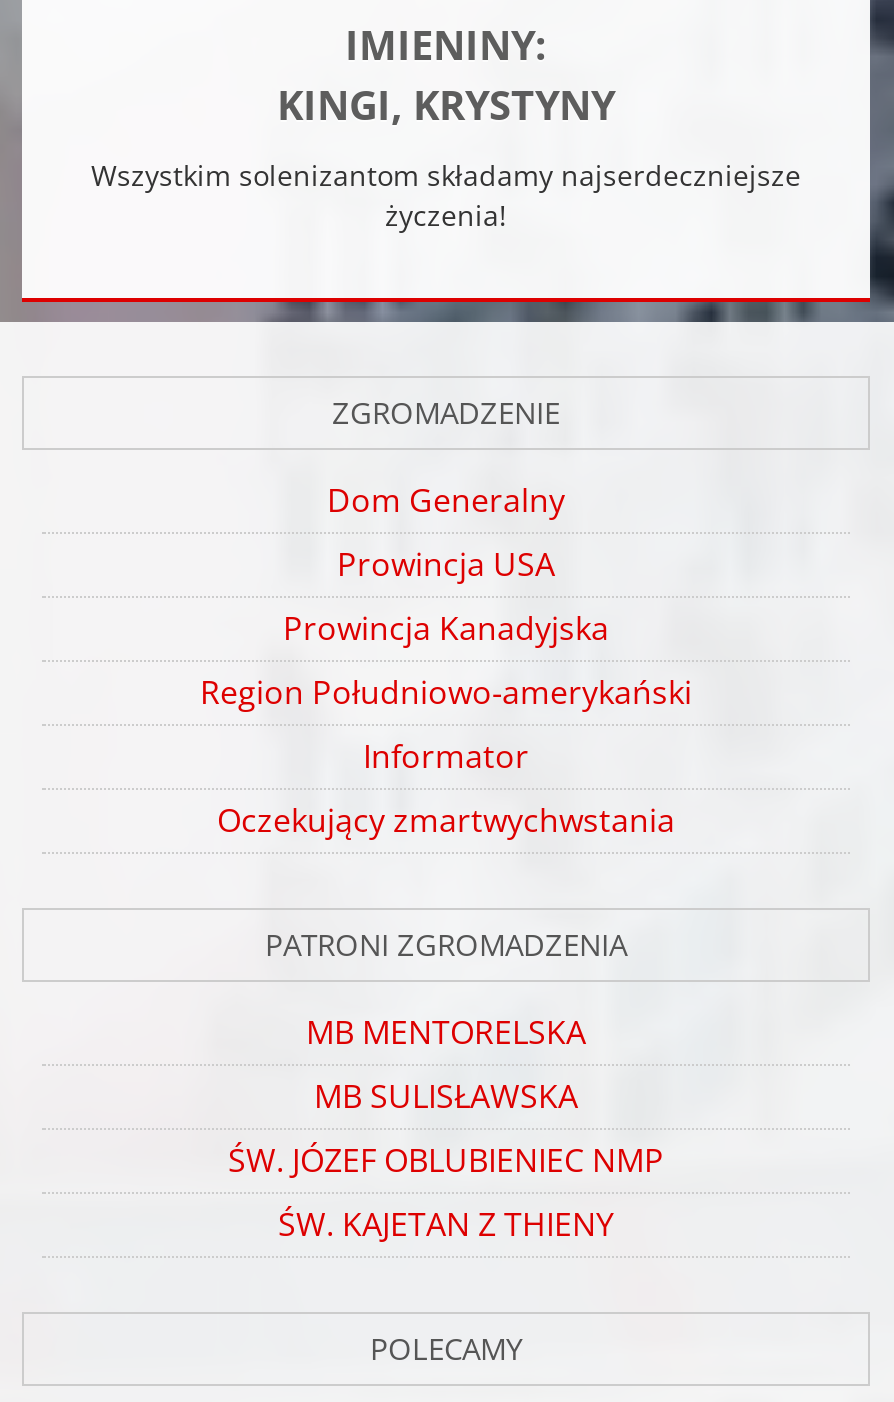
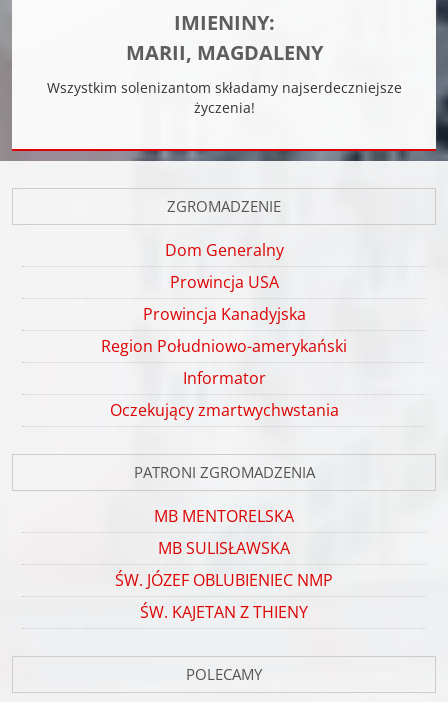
- KINGI, KRYSTYNY
+ MARII, MAGDALENY
